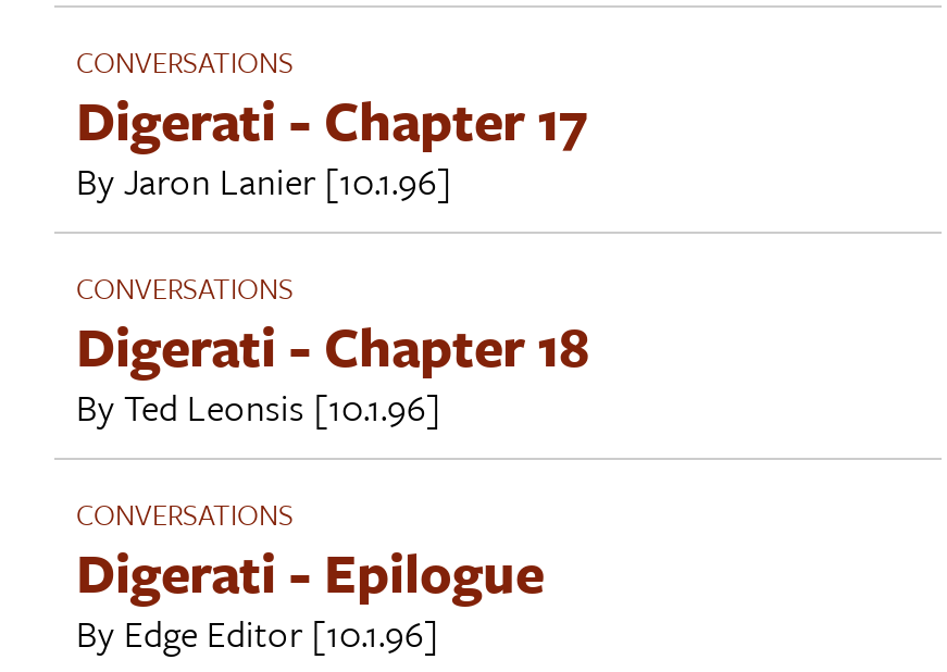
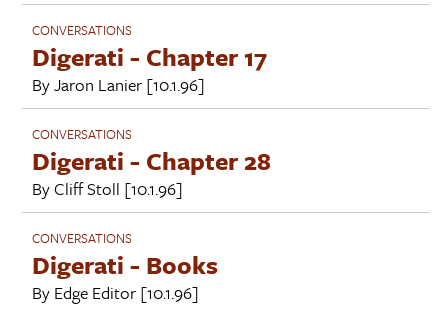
- Digerati - Chapter 18
+ Digerati - Chapter 28

- By Ted Leonsis [10.1.96]
+ By Cliff Stoll [10.1.96]

- Digerati - Epilogue
+ Digerati - Books
